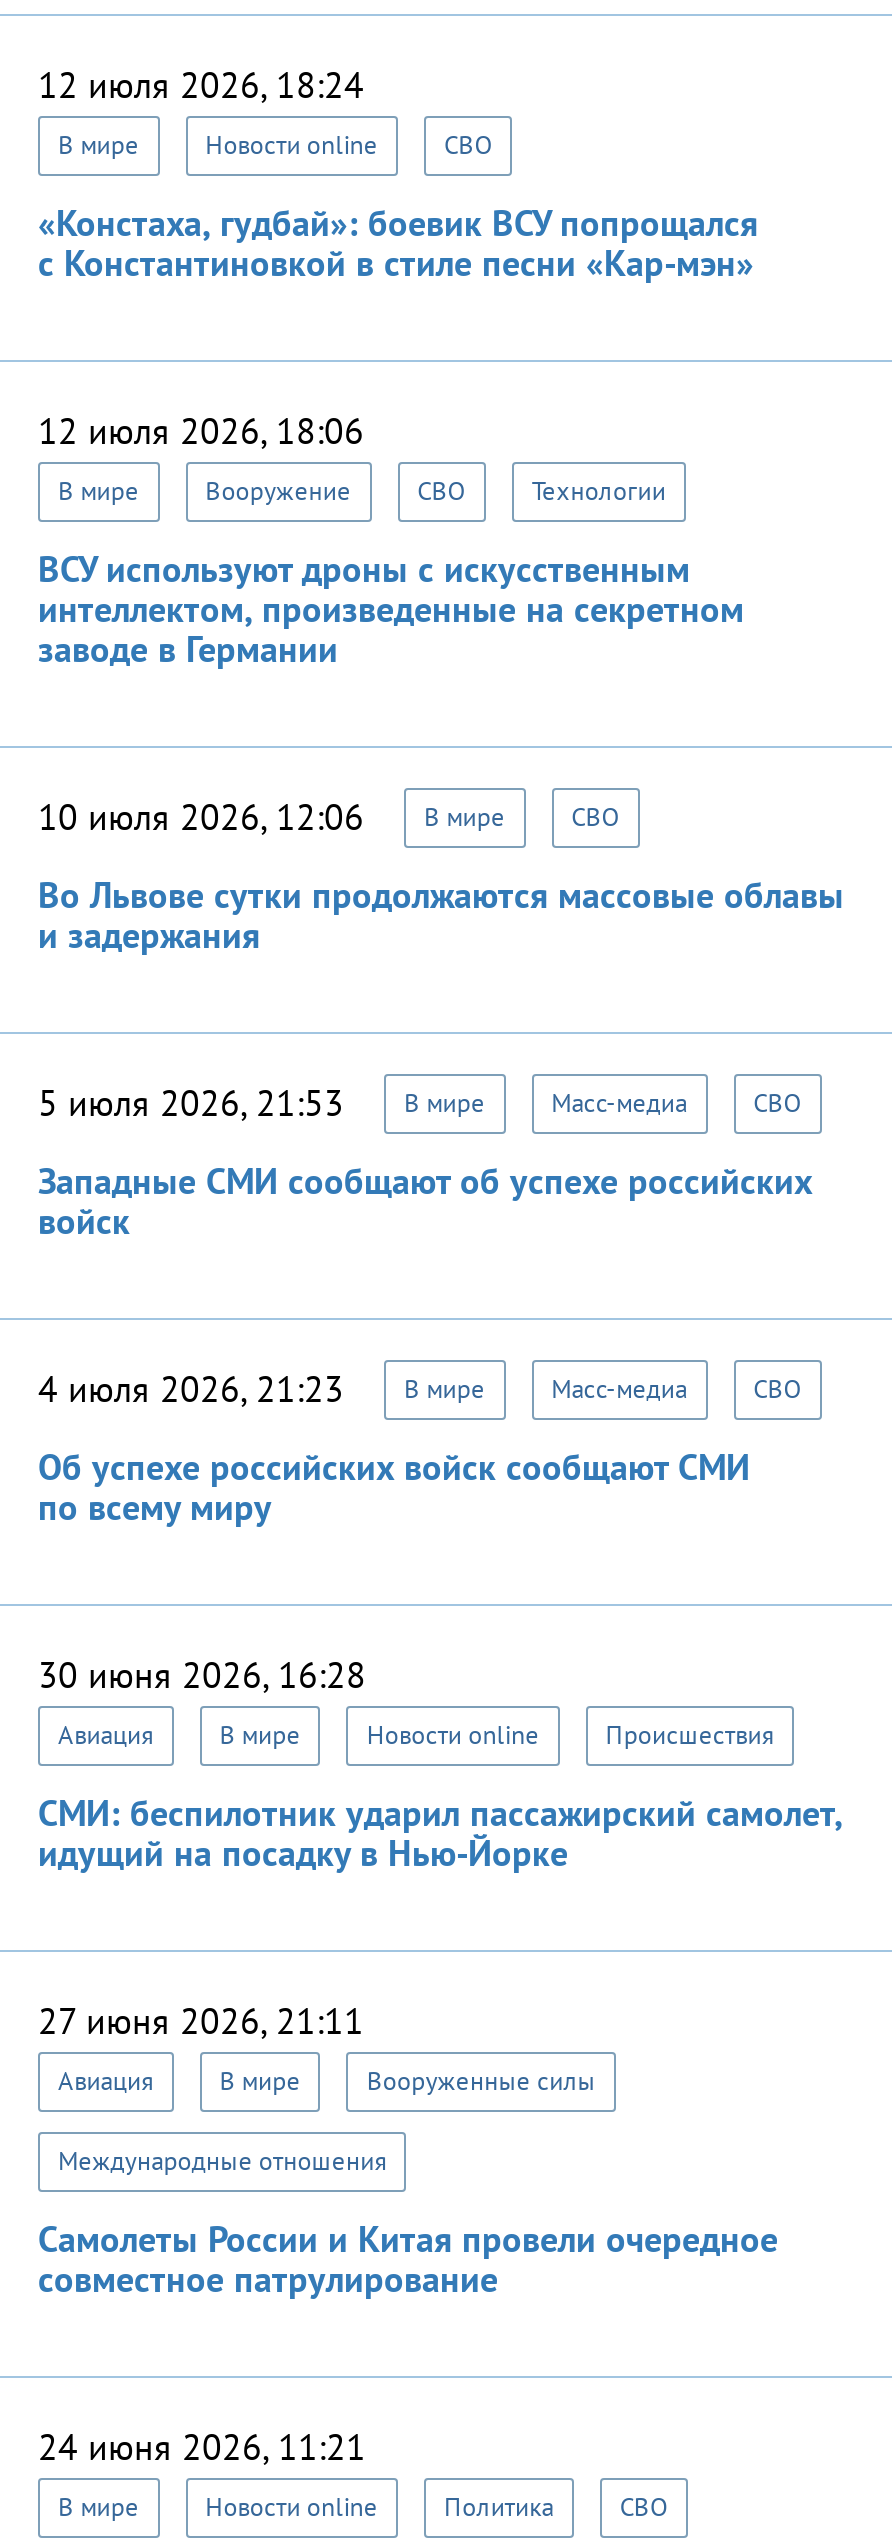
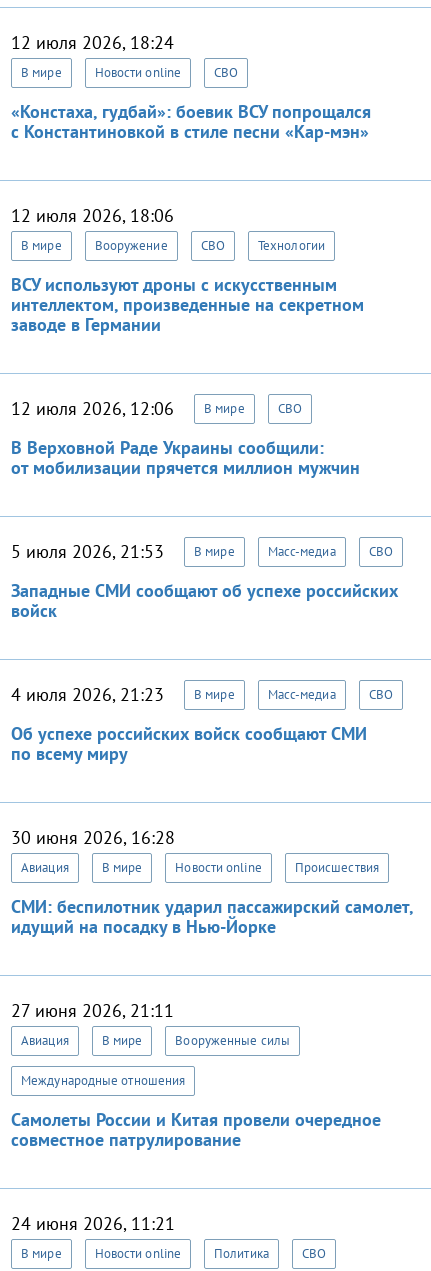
- 10 июля 2026, 12:06 В мире СВО
+ 12 июля 2026, 12:06 В мире СВО

- Во Львове сутки продолжаются массовые облавы
- и задержания
+ В Верховной Раде Украины сообщили:
+ от мобилизации прячется миллион мужчин
